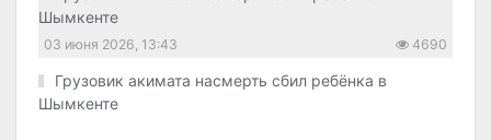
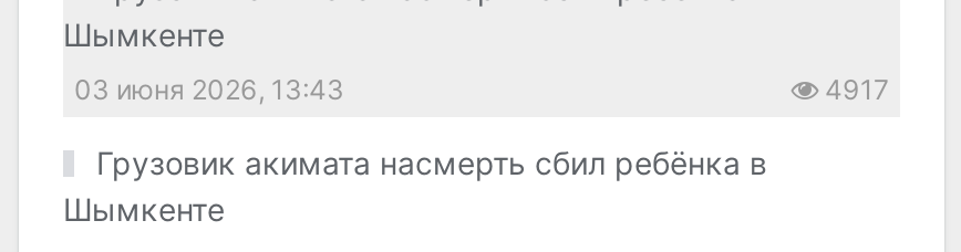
- 4690
+ 4917
